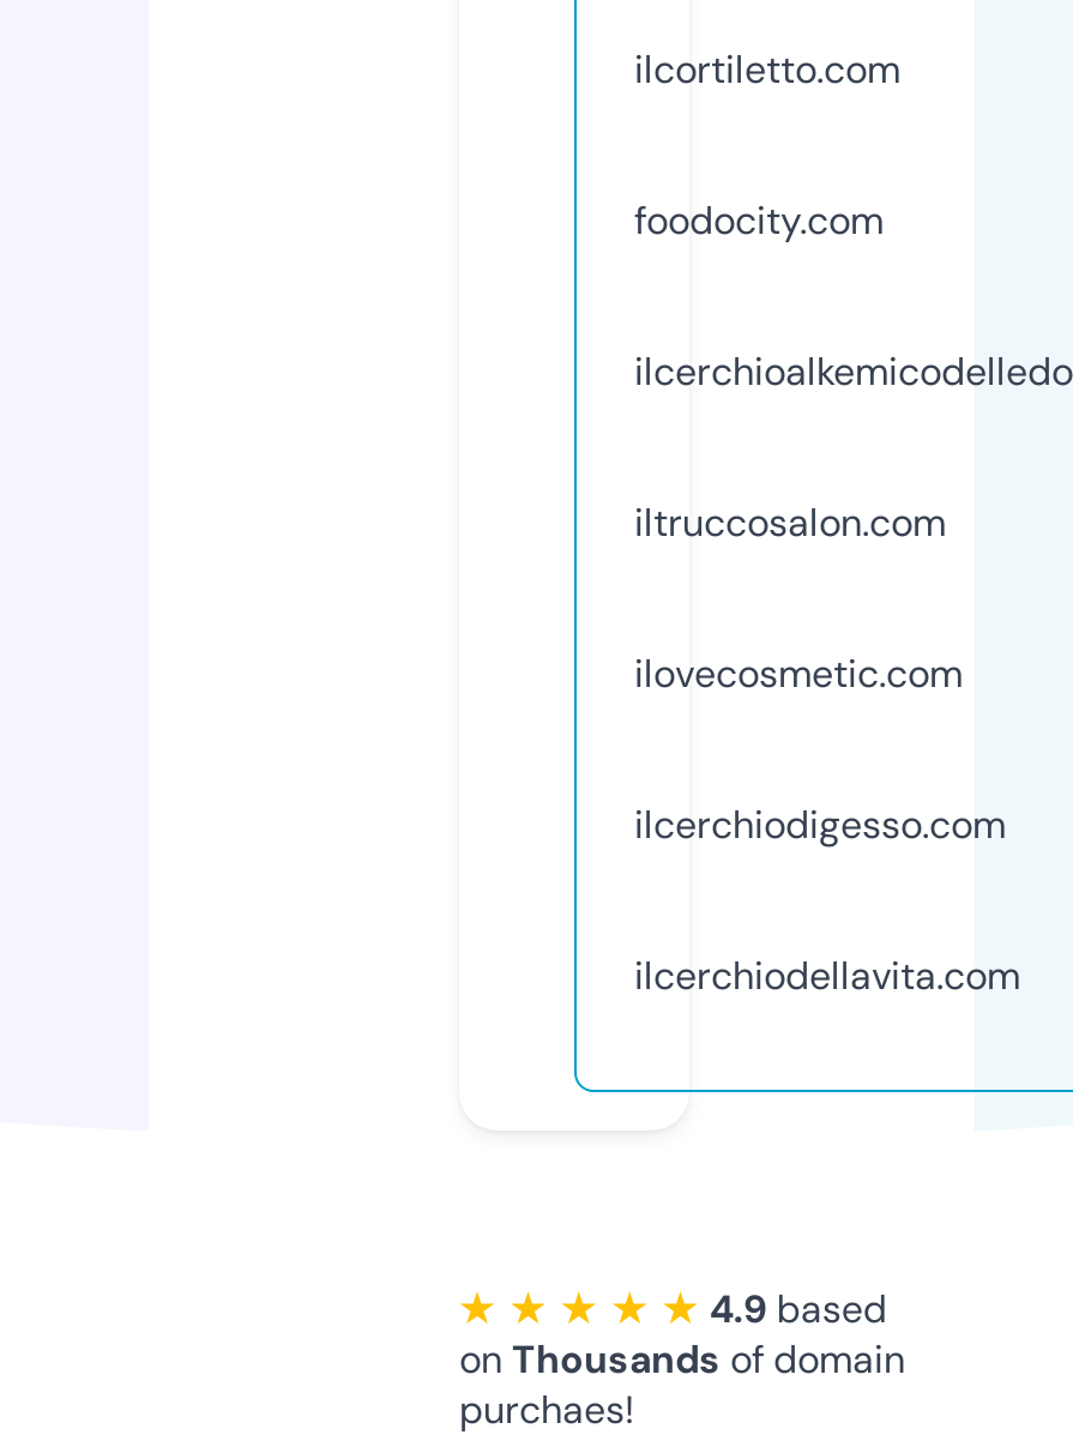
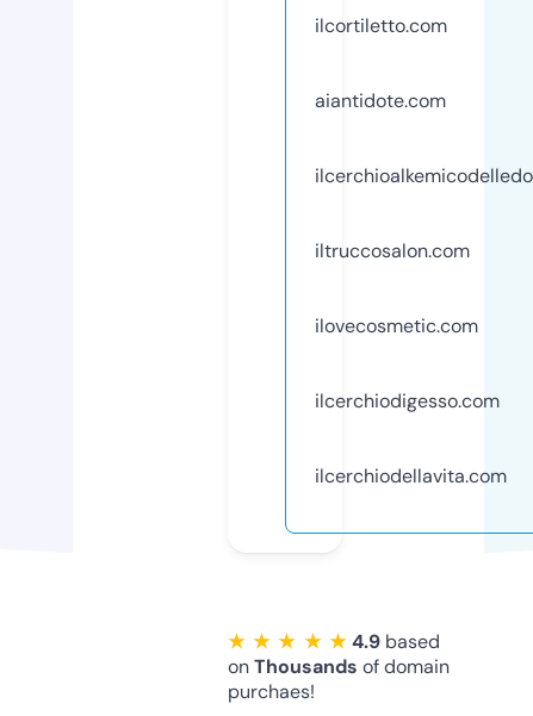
- foodocity.com
+ aiantidote.com
